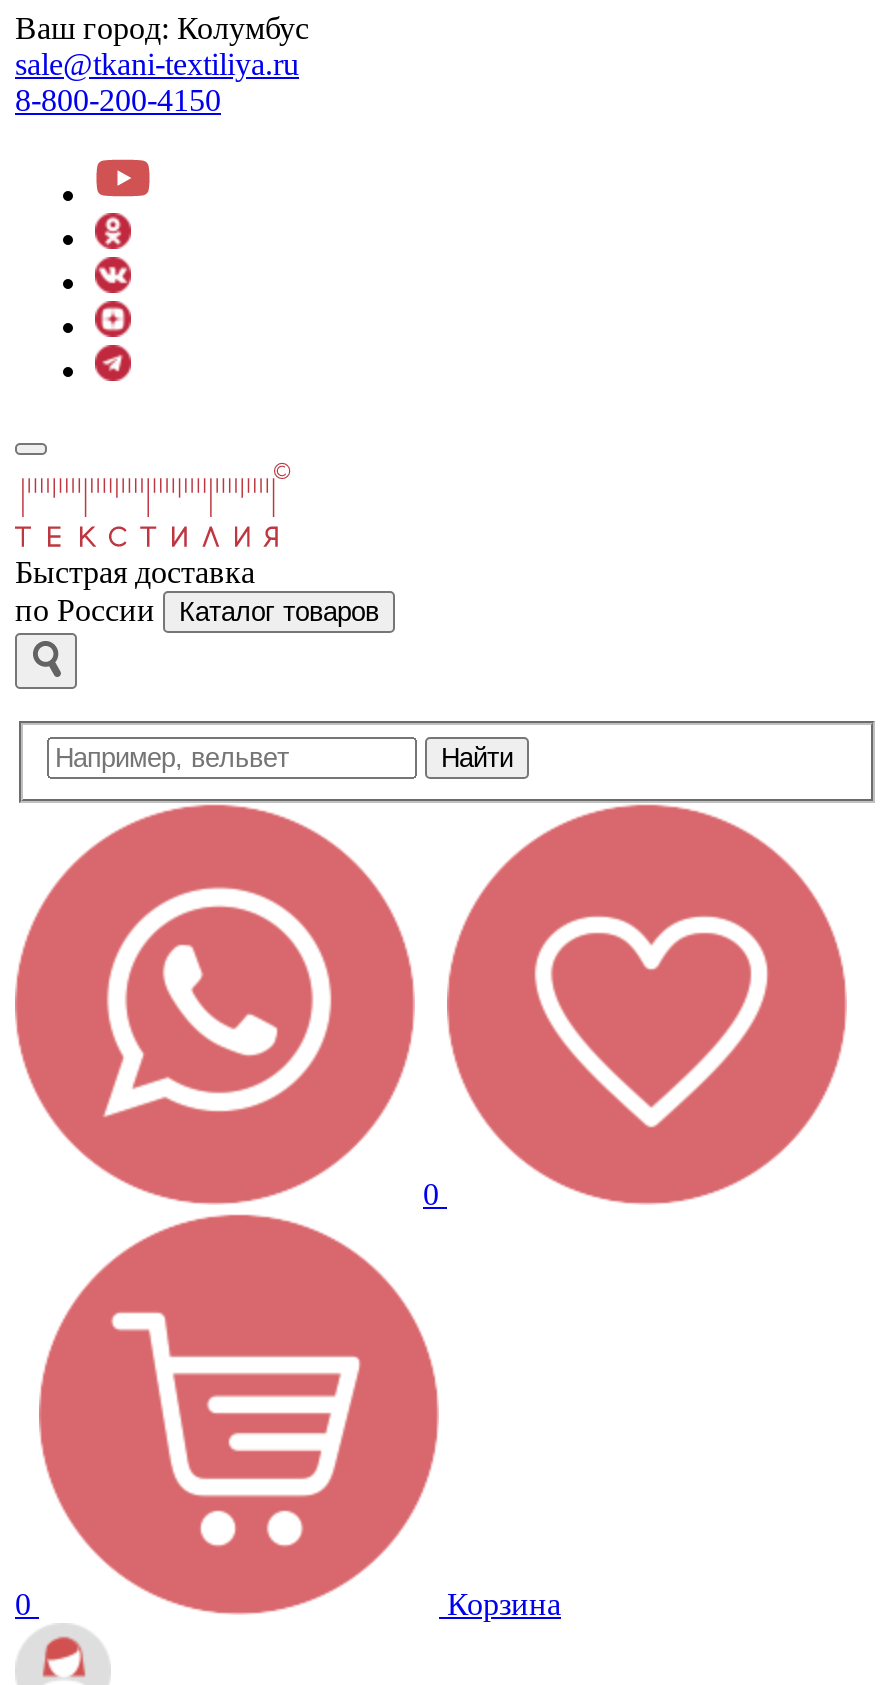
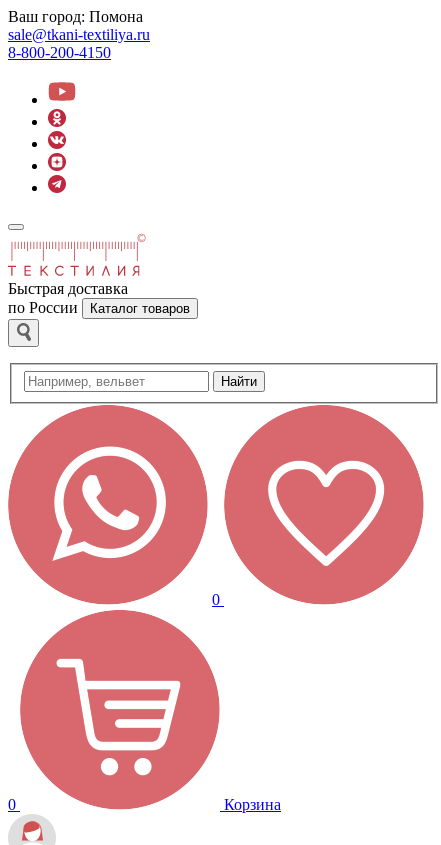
- Ваш город: Колумбус
+ Ваш город: Помона
